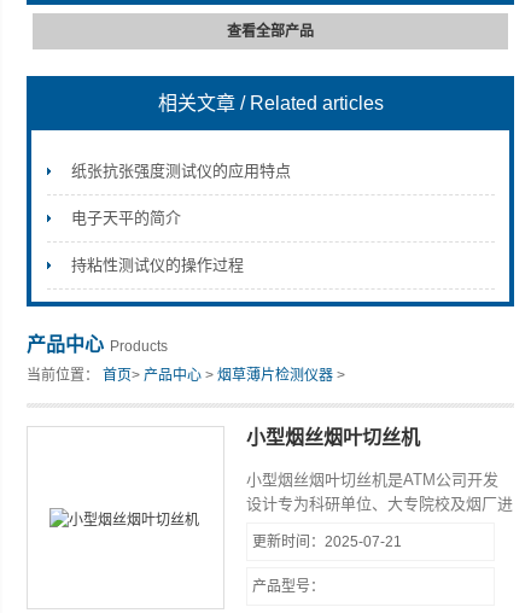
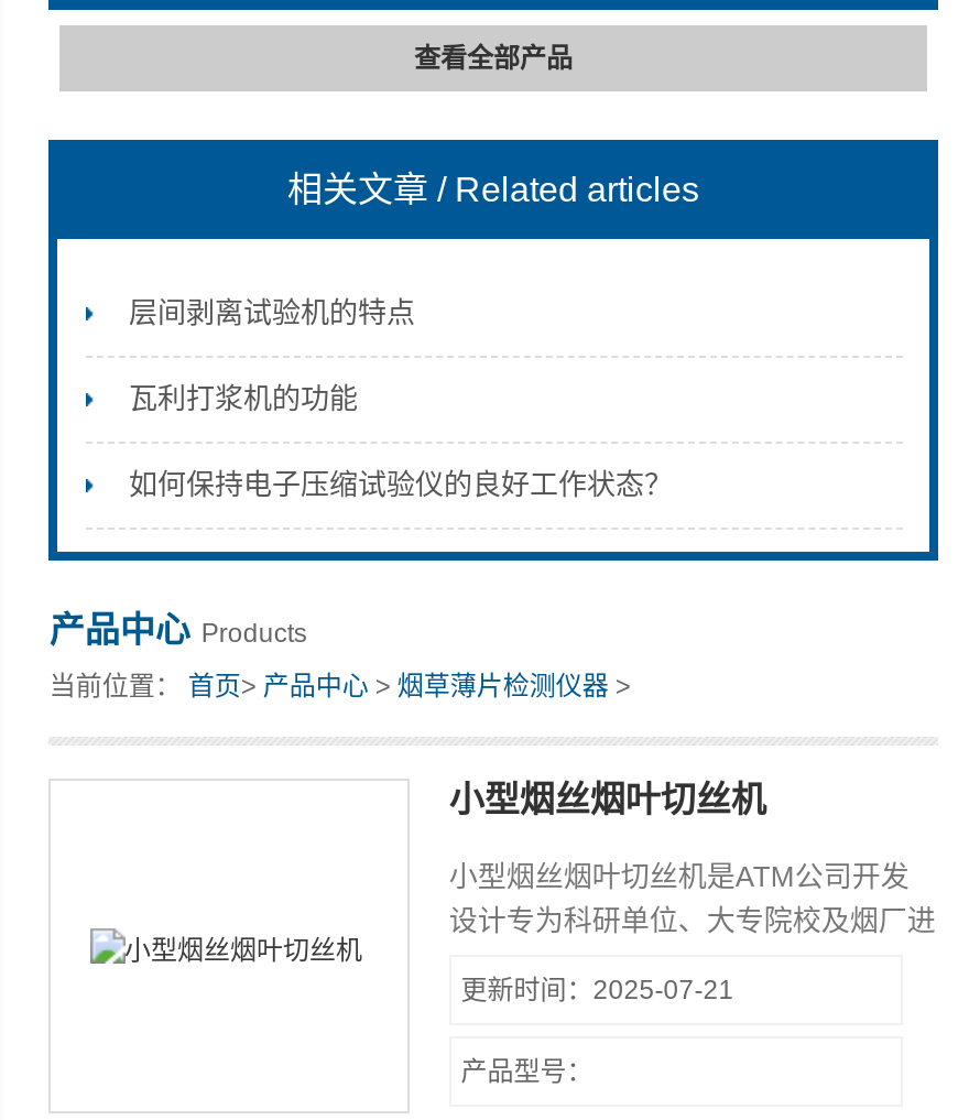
- 纸张抗张强度测试仪的应用特点
+ 层间剥离试验机的特点

- 电子天平的简介
+ 瓦利打浆机的功能

- 持粘性测试仪的操作过程
+ 如何保持电子压缩试验仪的良好工作状态？
